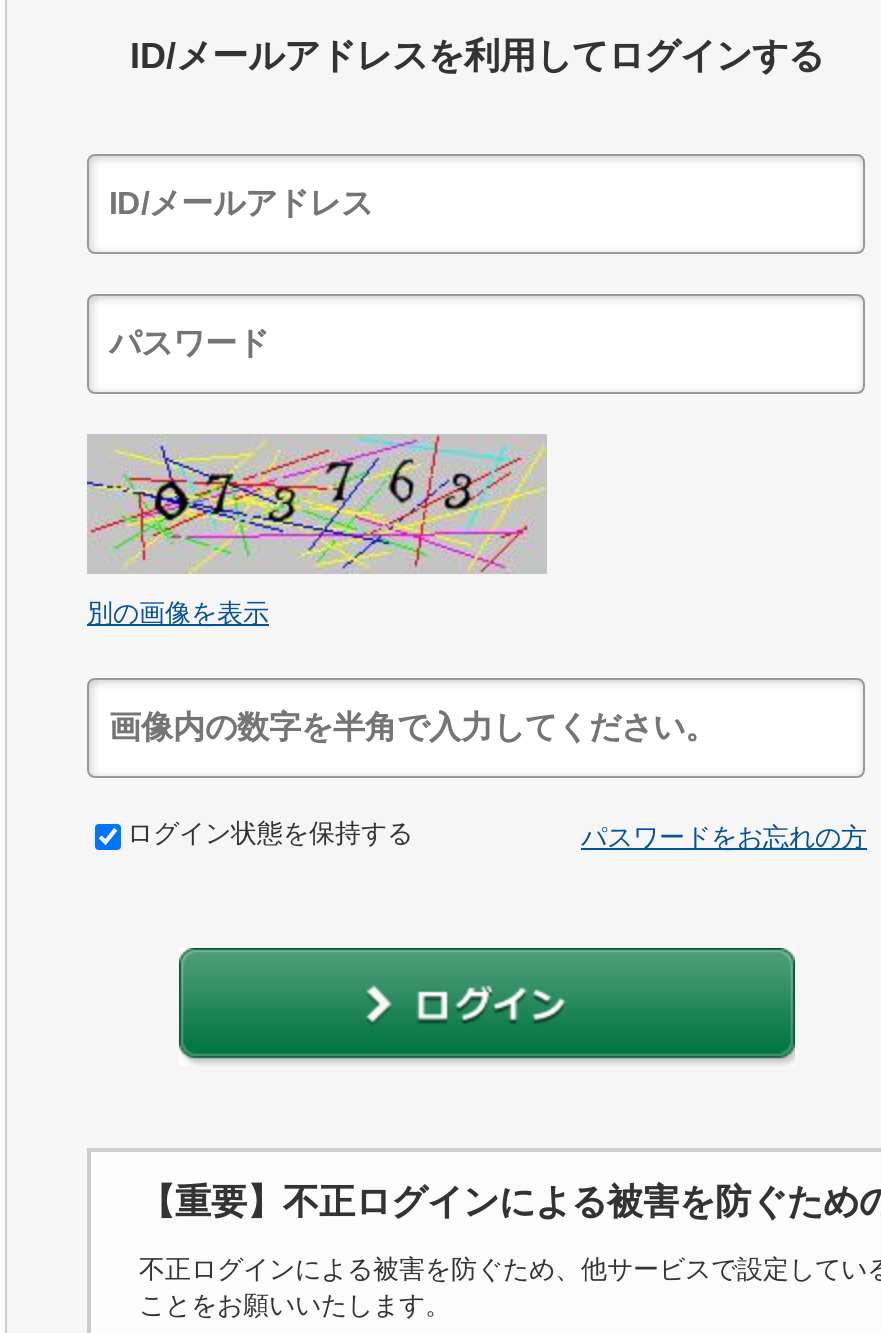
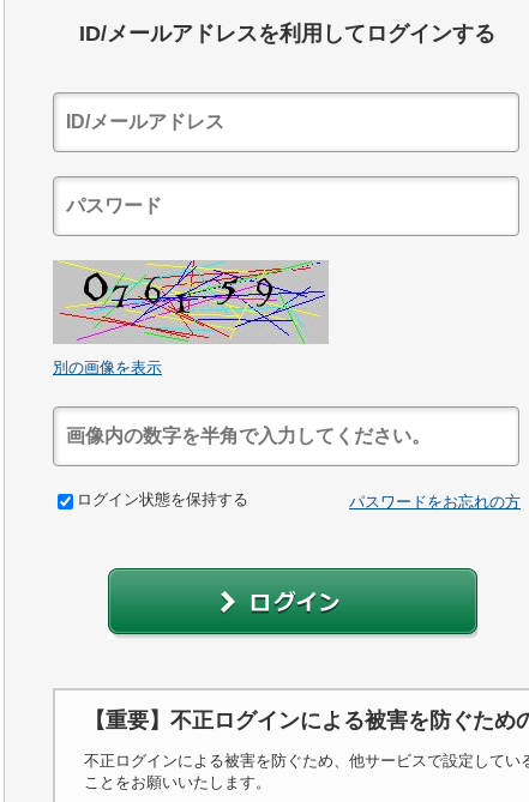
- [image]
+ [image]
